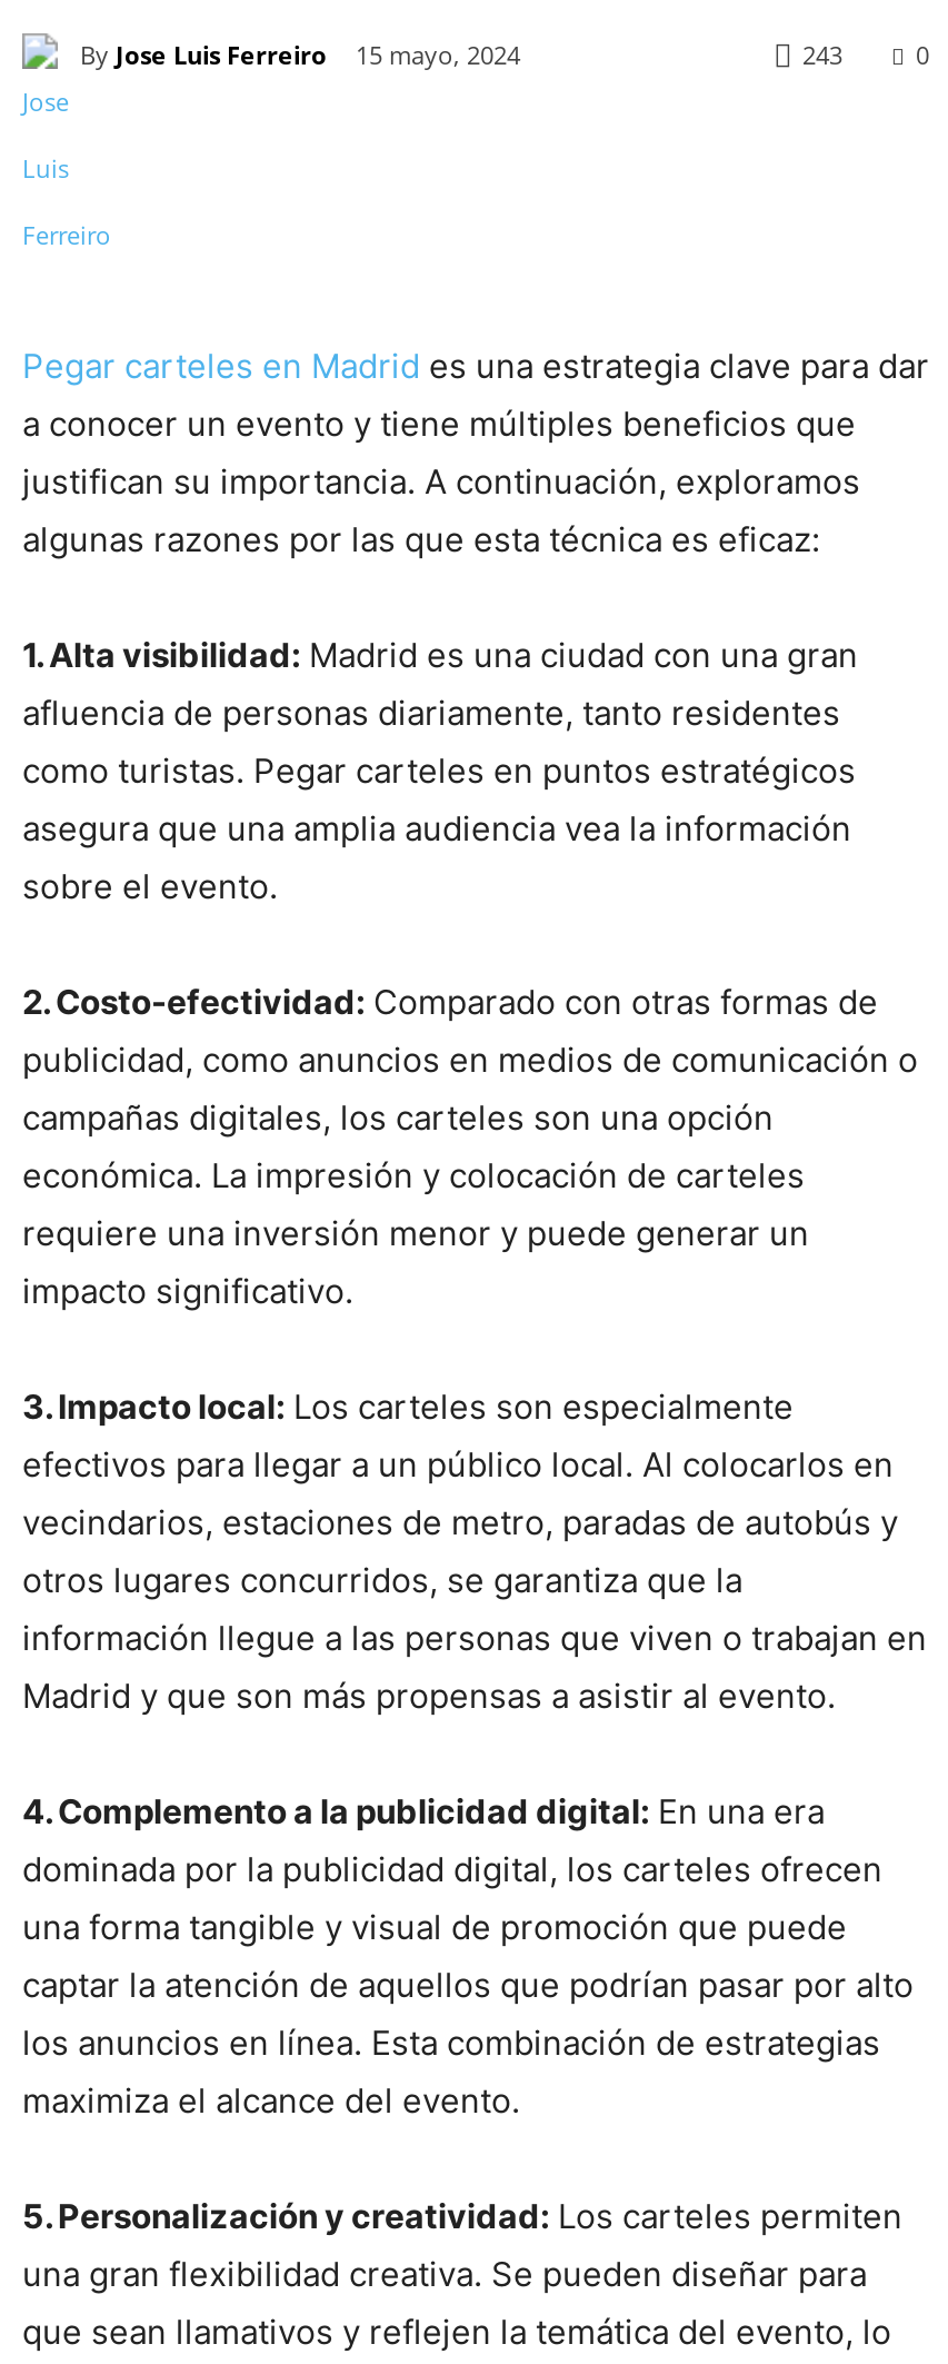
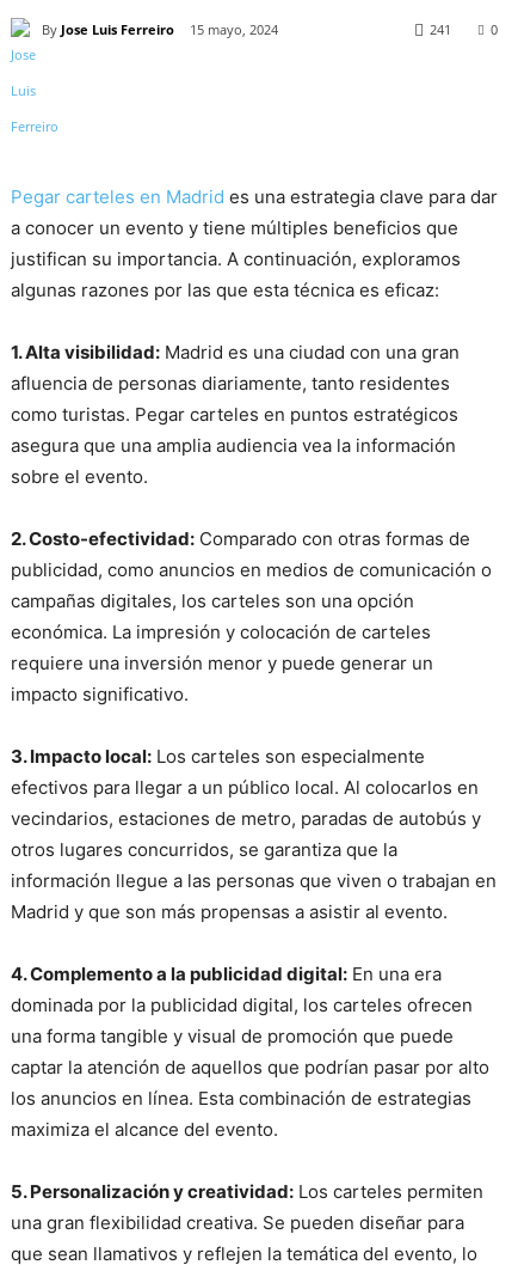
- 243
+ 241
